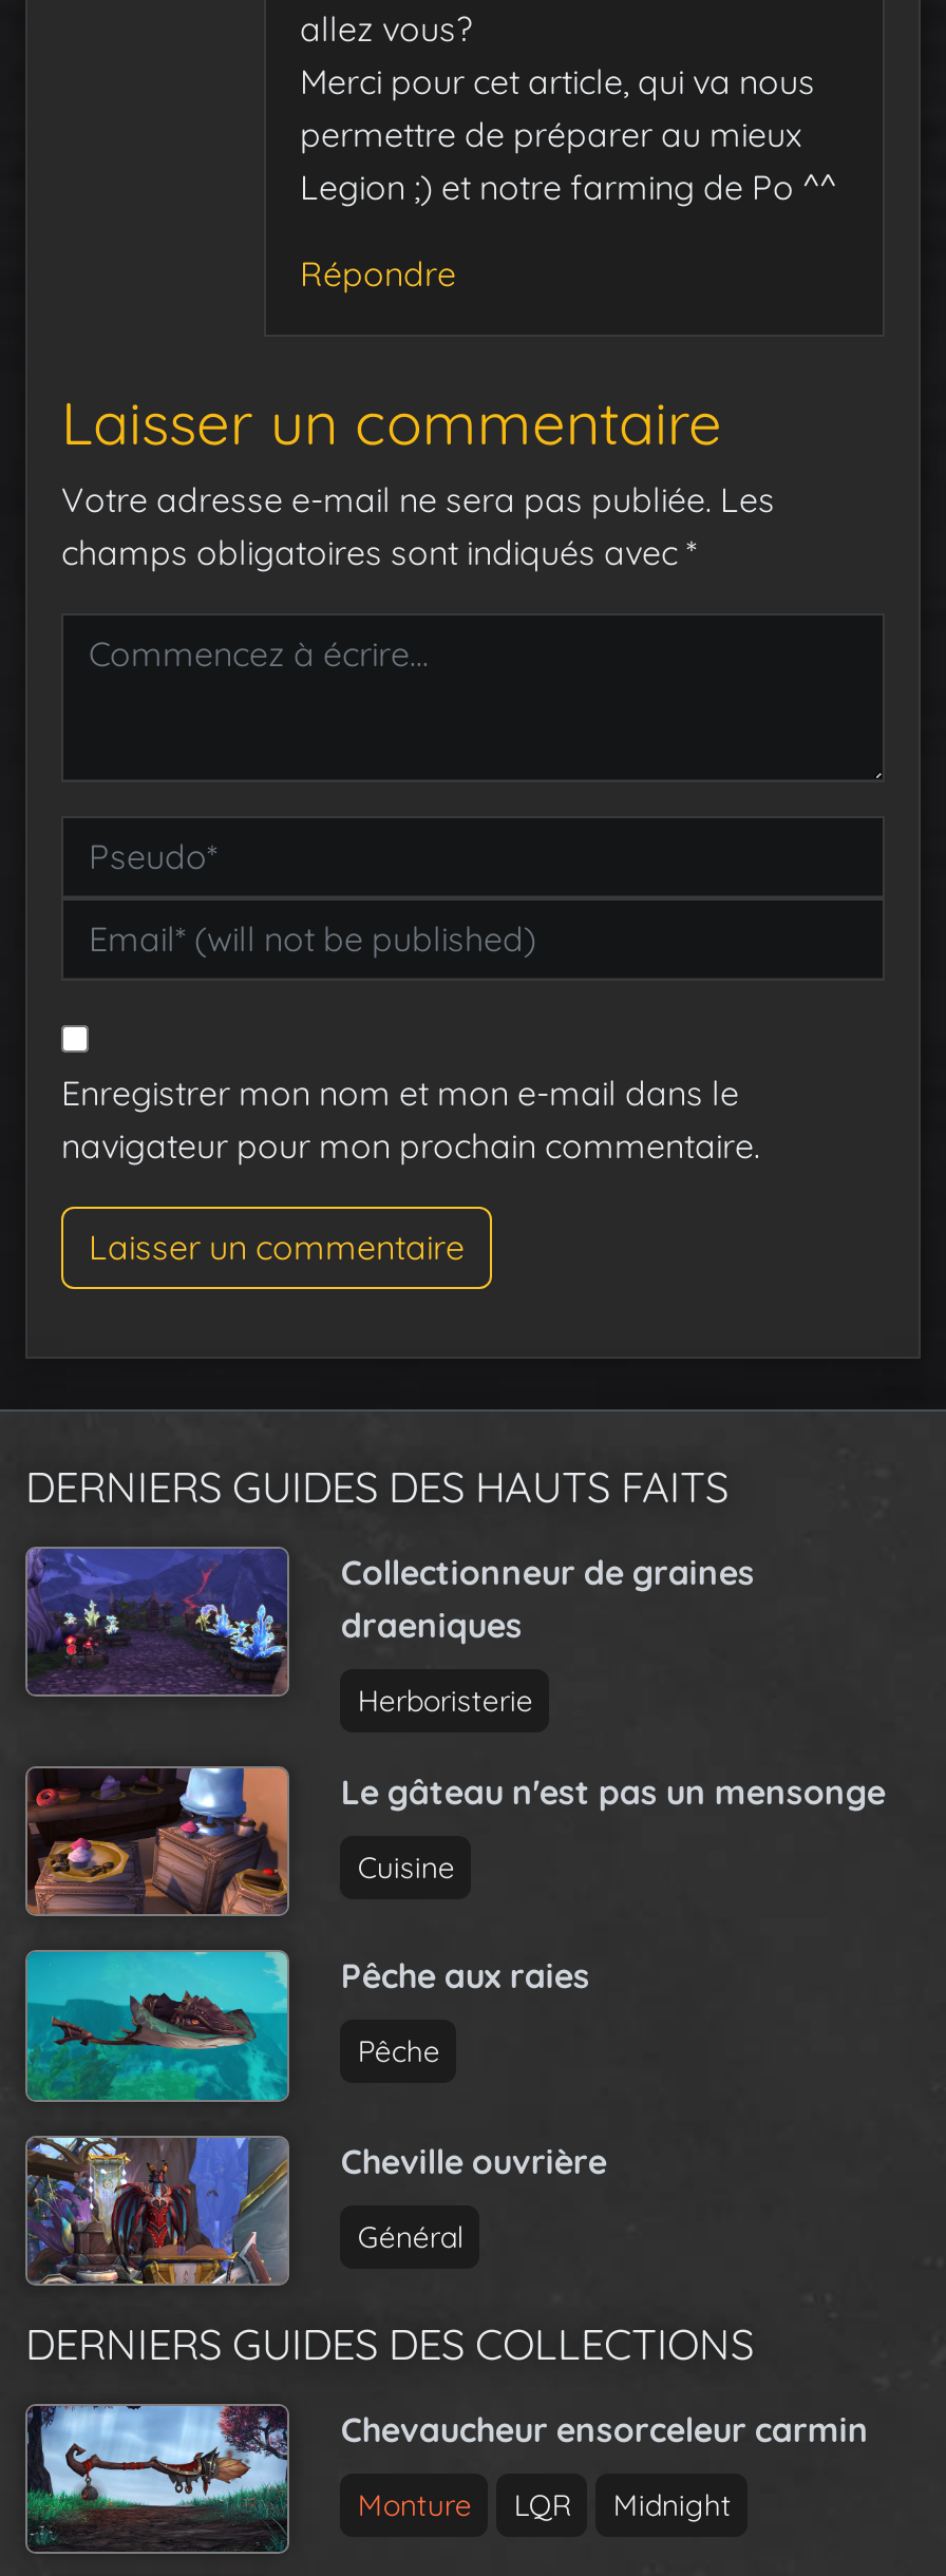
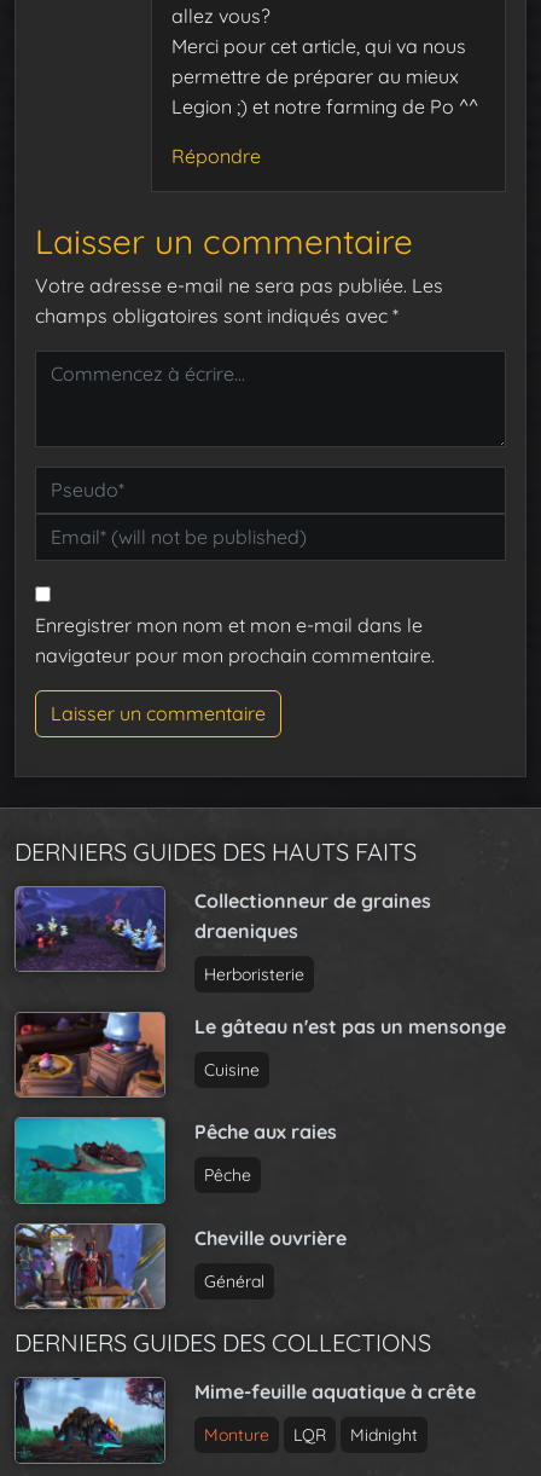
- Chevaucheur ensorceleur carmin
+ Mime-feuille aquatique à crête

- [image]
+ [image]
